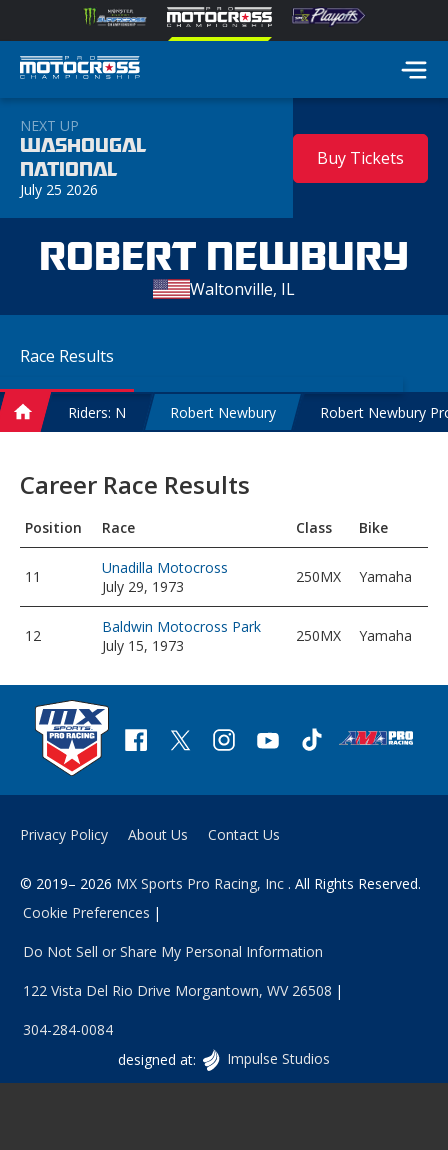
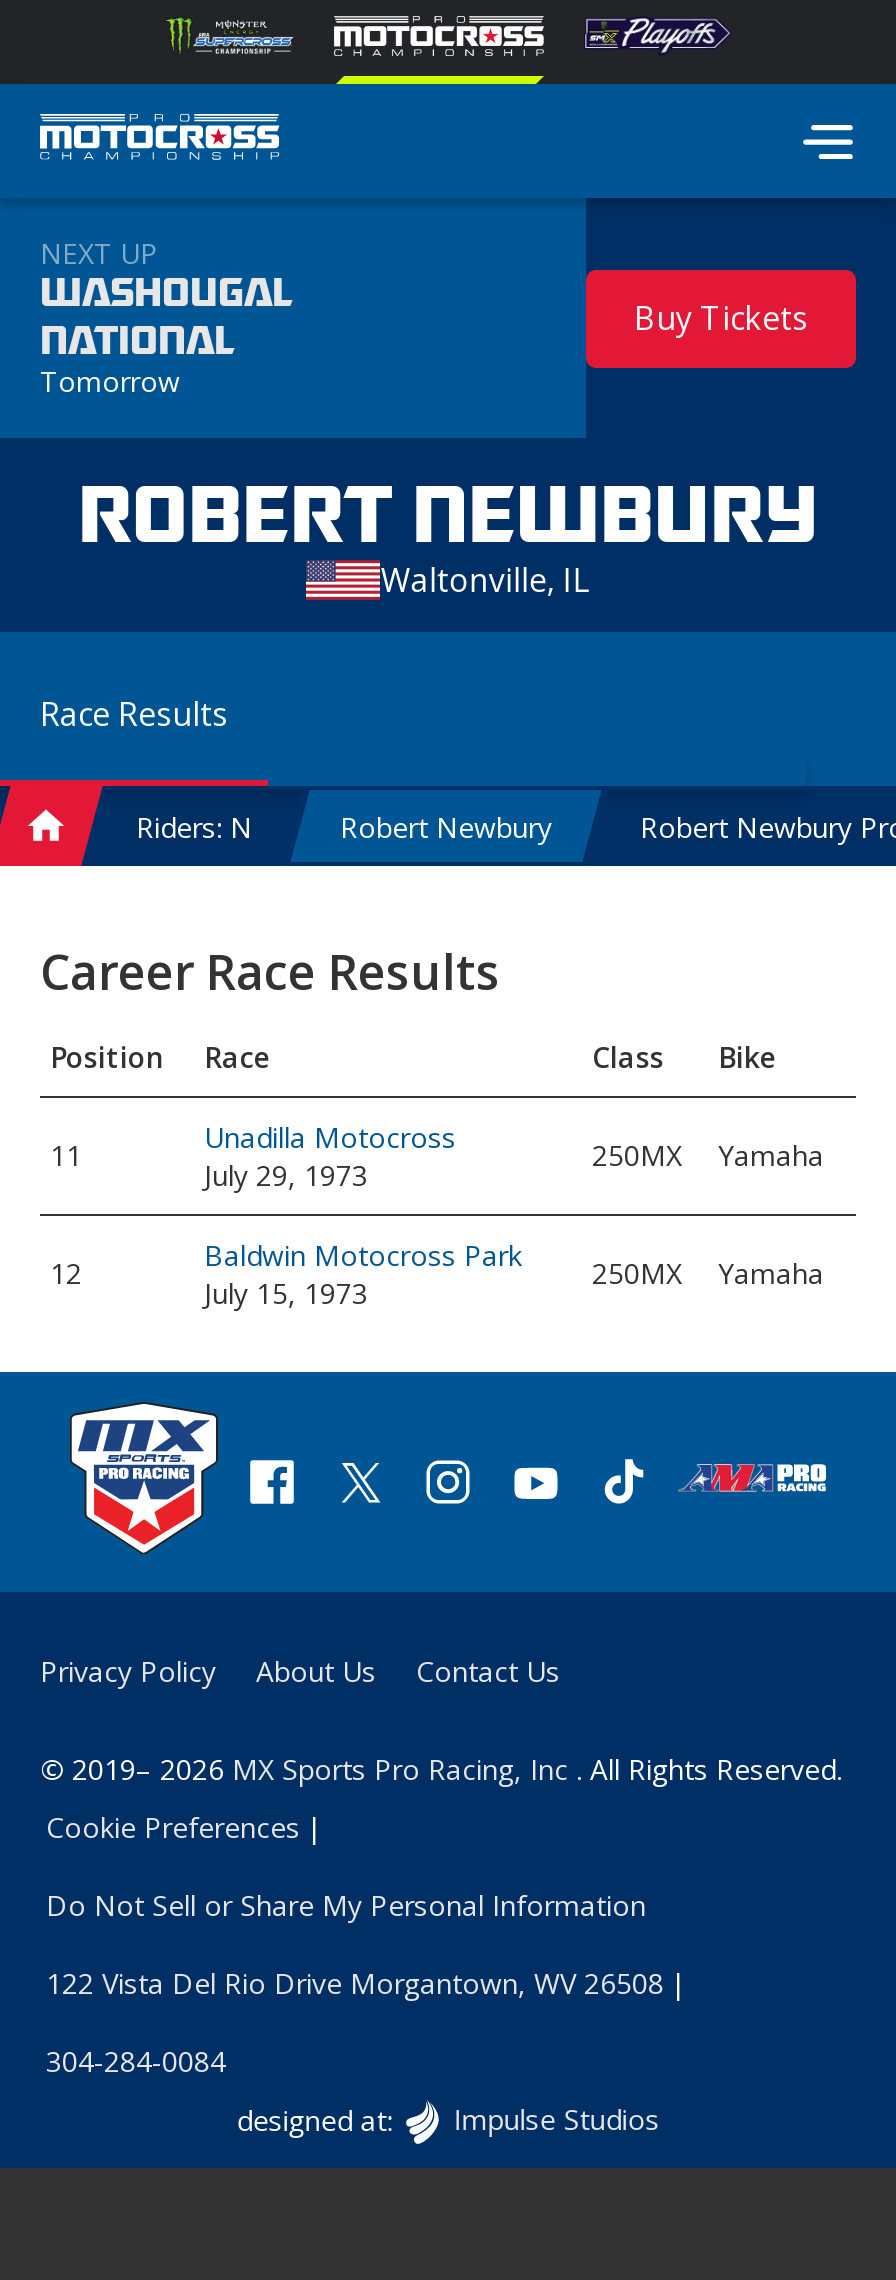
- July 25 2026
+ Tomorrow
